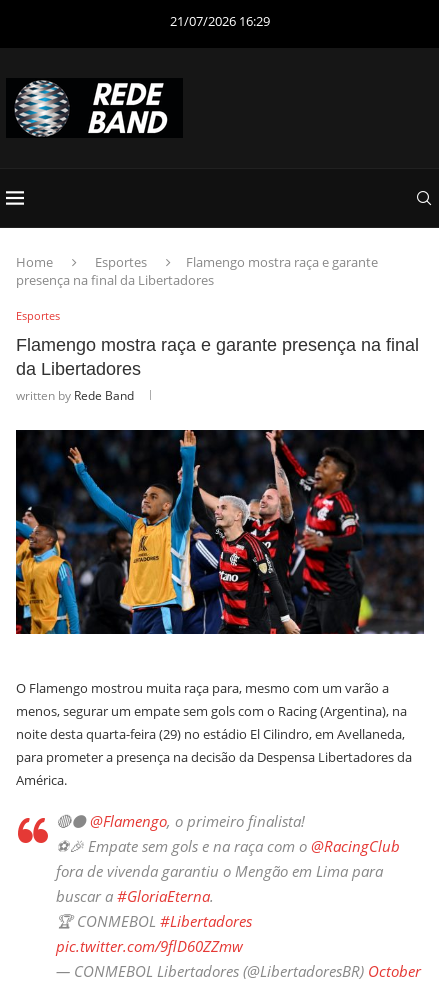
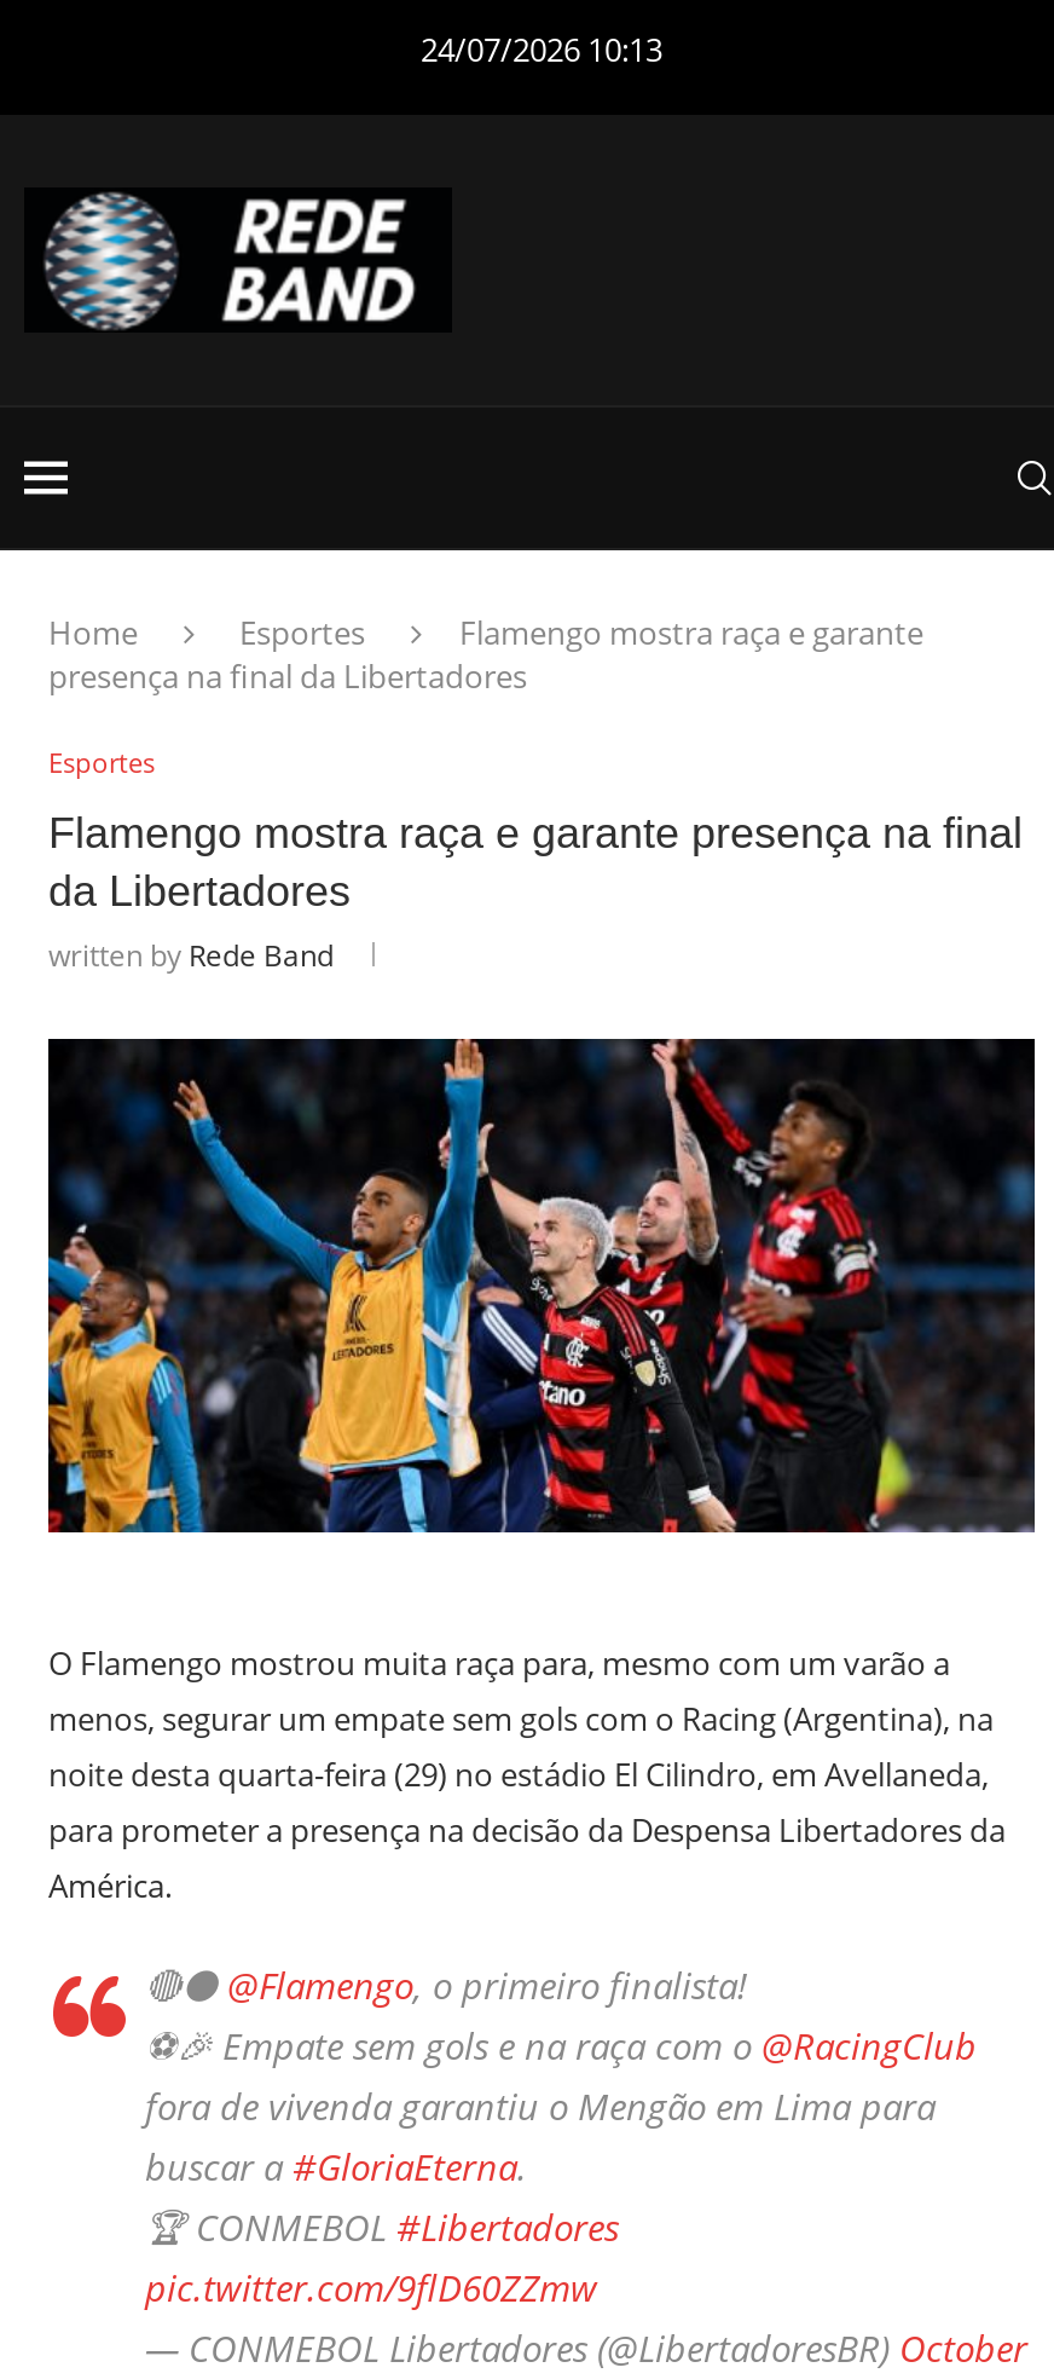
- 21/07/2026 16:29
+ 24/07/2026 10:13
